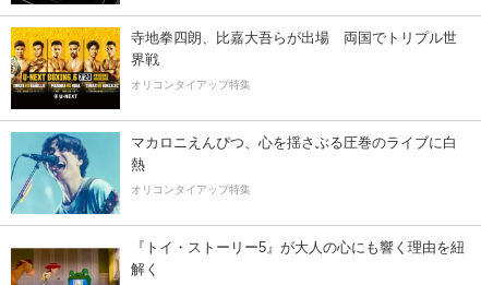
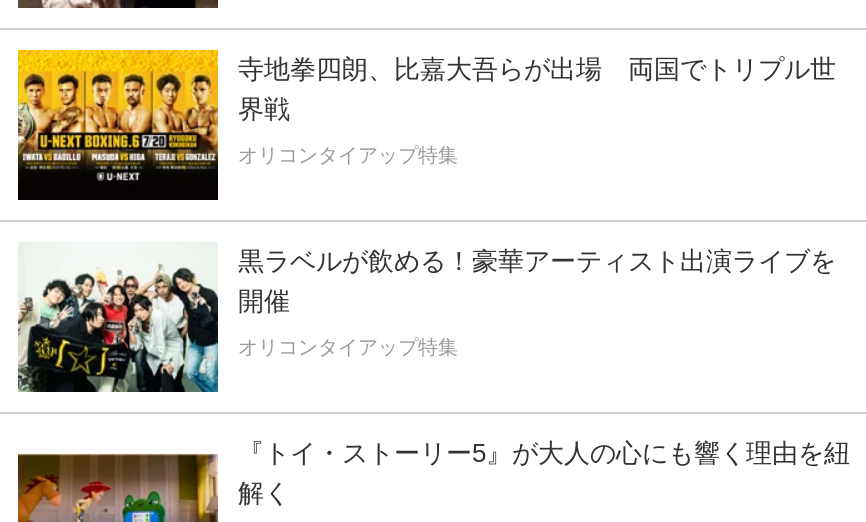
- [image]
- マカロニえんぴつ、心を揺さぶる圧巻のライブに白
- 熱
+ [image]
+ 黒ラベルが飲める！豪華アーティスト出演ライブを
+ 開催
